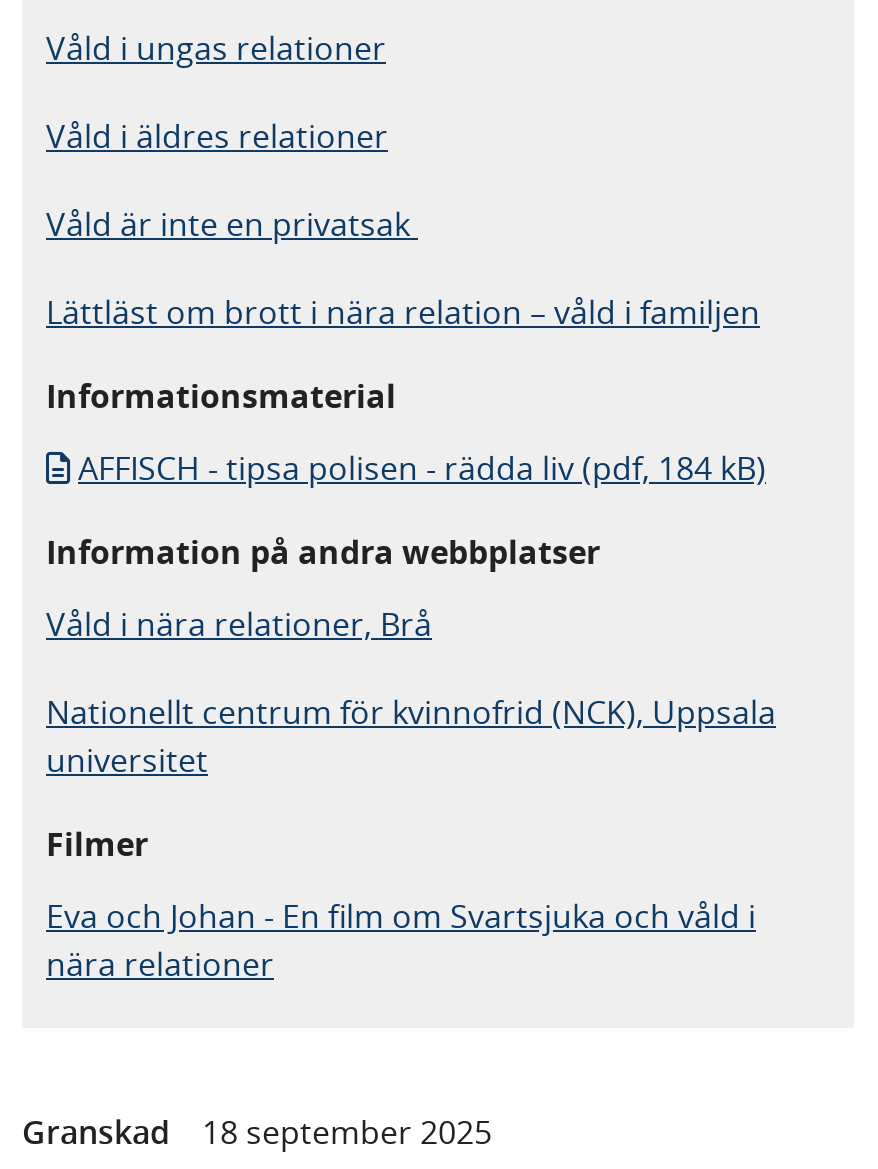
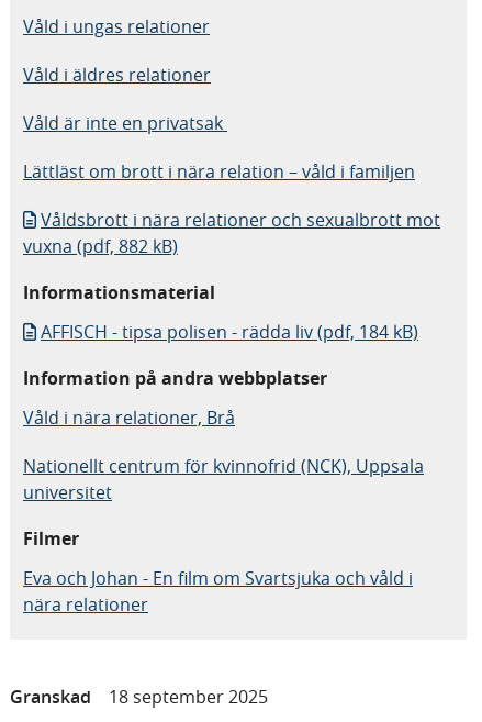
+ Våldsbrott i nära relationer och sexualbrott mot
+ vuxna (pdf, 882 kB)
